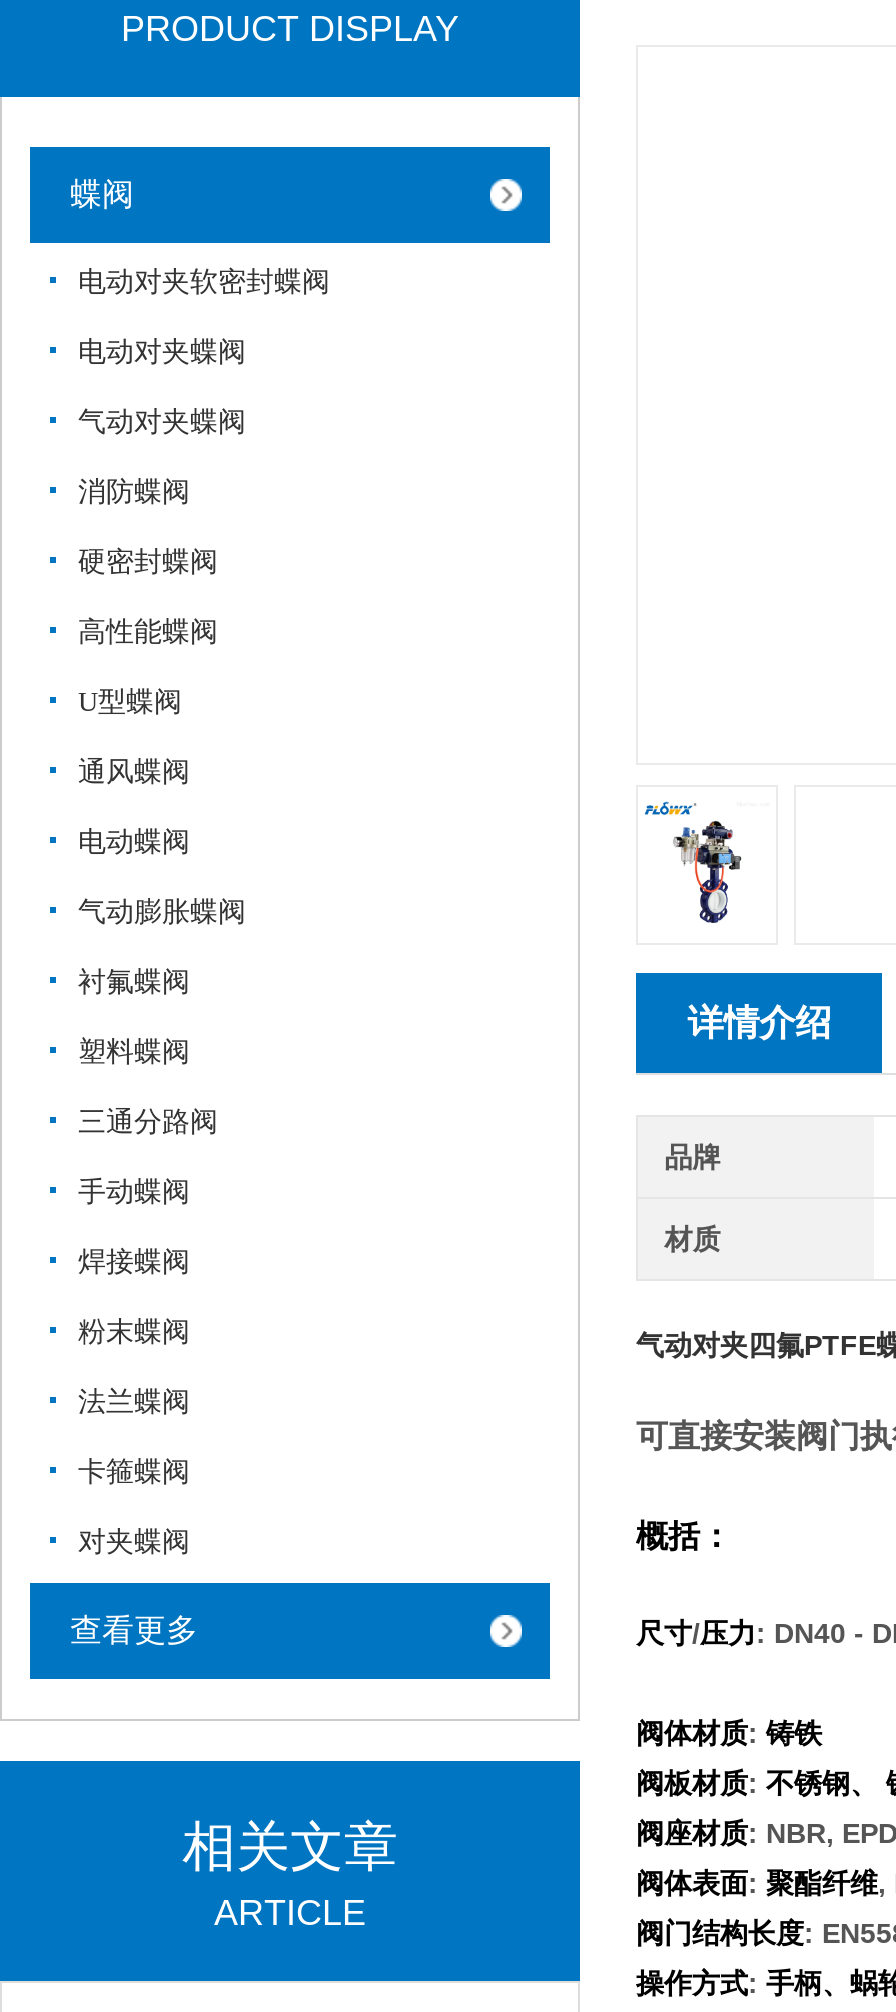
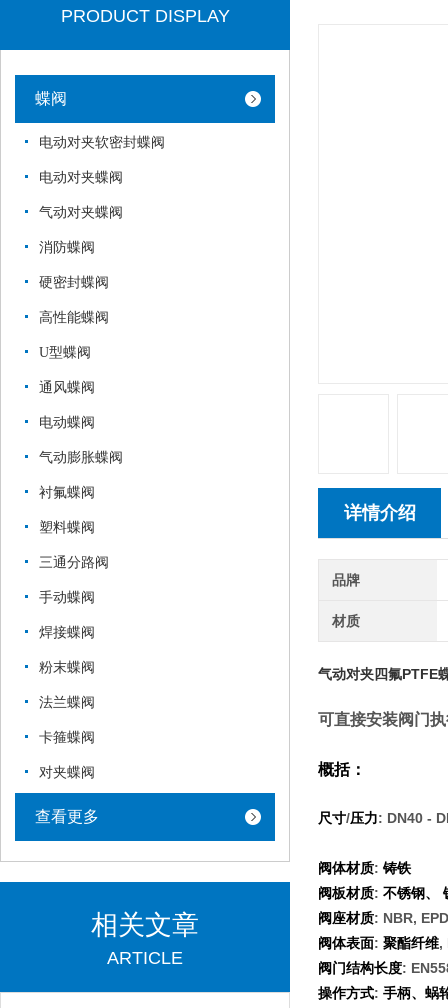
- [image]
